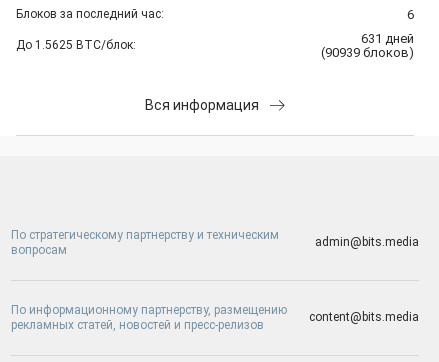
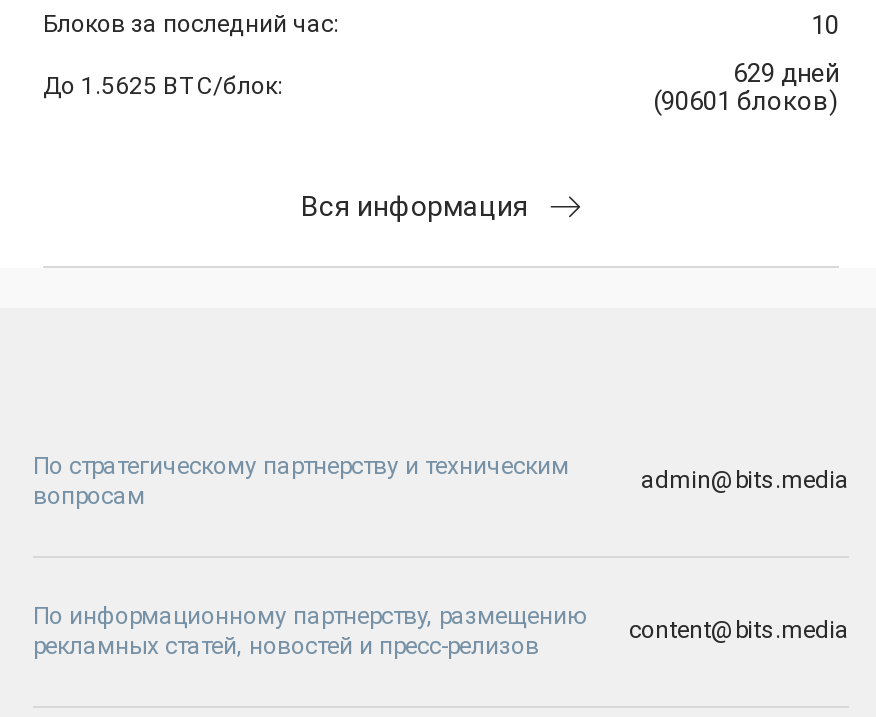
- 6
+ 10

- 631 дней
+ 629 дней

- (90939 блоков)
+ (90601 блоков)
